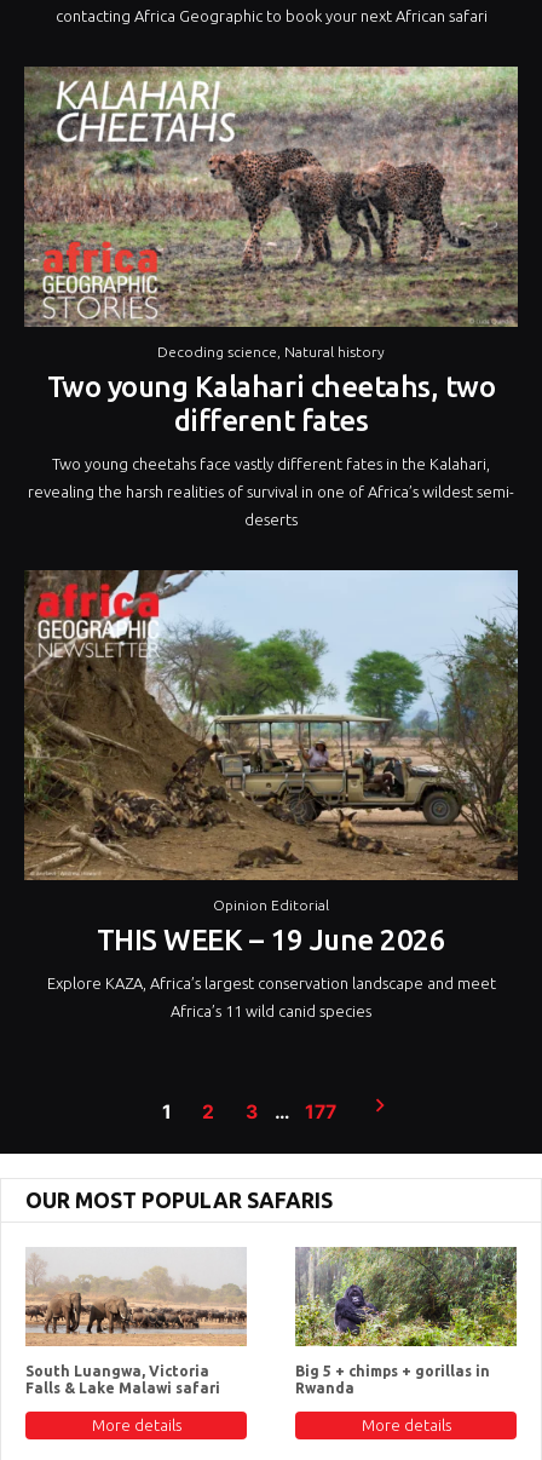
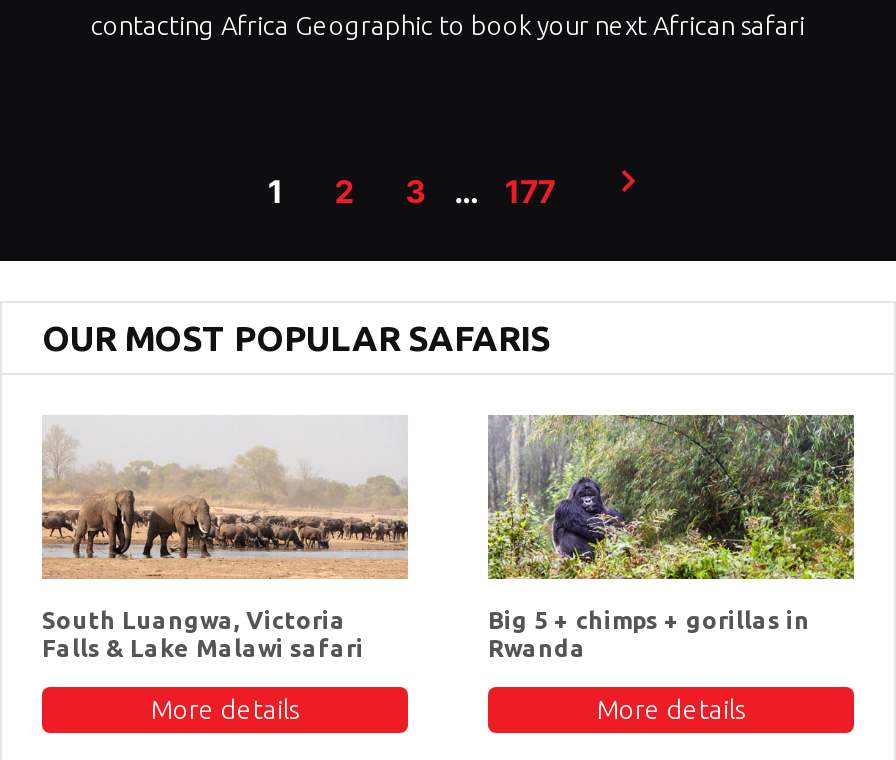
- [image]
- Decoding science, Natural history
- Two young Kalahari cheetahs, two
- different fates
- Two young cheetahs face vastly different fates in the Kalahari,
- revealing the harsh realities of survival in one of Africa’s wildest semi-
- deserts

- [image]
- Opinion Editorial
- THIS WEEK – 19 June 2026
- Explore KAZA, Africa’s largest conservation landscape and meet
- Africa’s 11 wild canid species
